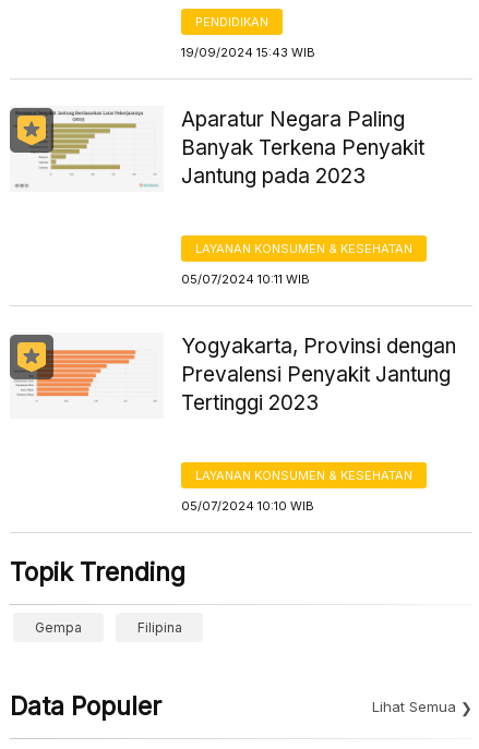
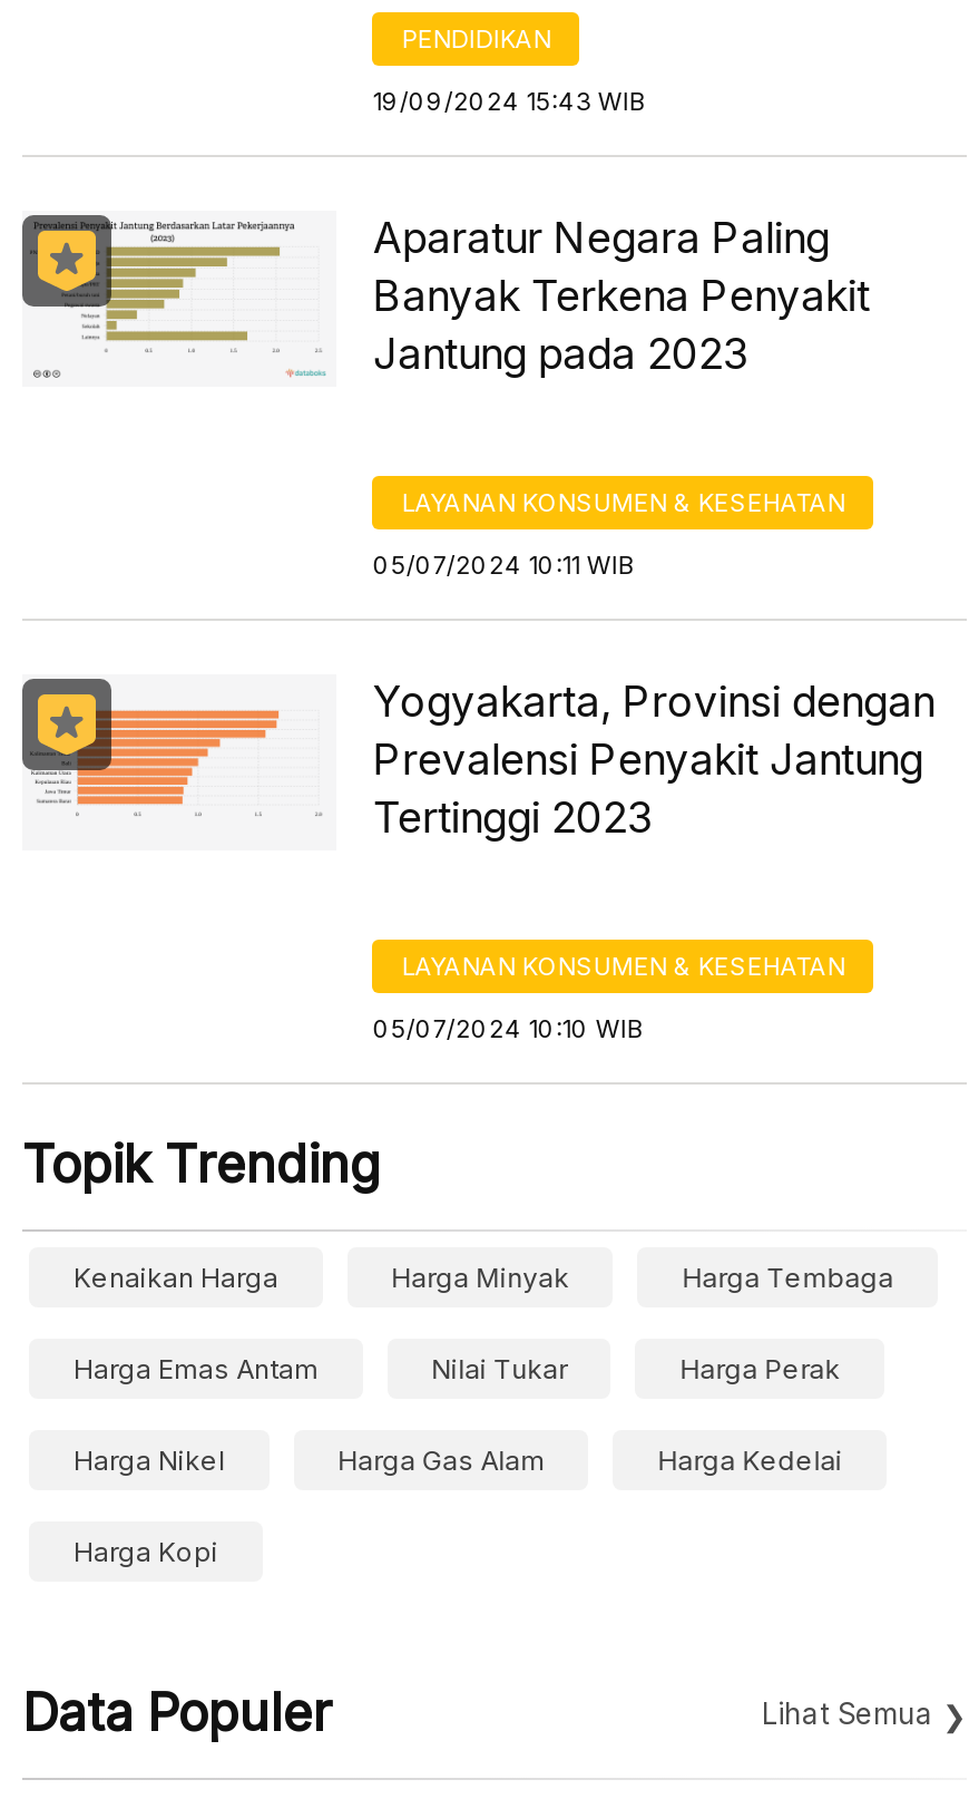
- Gempa
- Filipina
+ Kenaikan Harga
+ Harga Minyak
+ Harga Tembaga
+ Harga Emas Antam
+ Nilai Tukar
+ Harga Perak
+ Harga Nikel
+ Harga Gas Alam
+ Harga Kedelai
+ Harga Kopi
